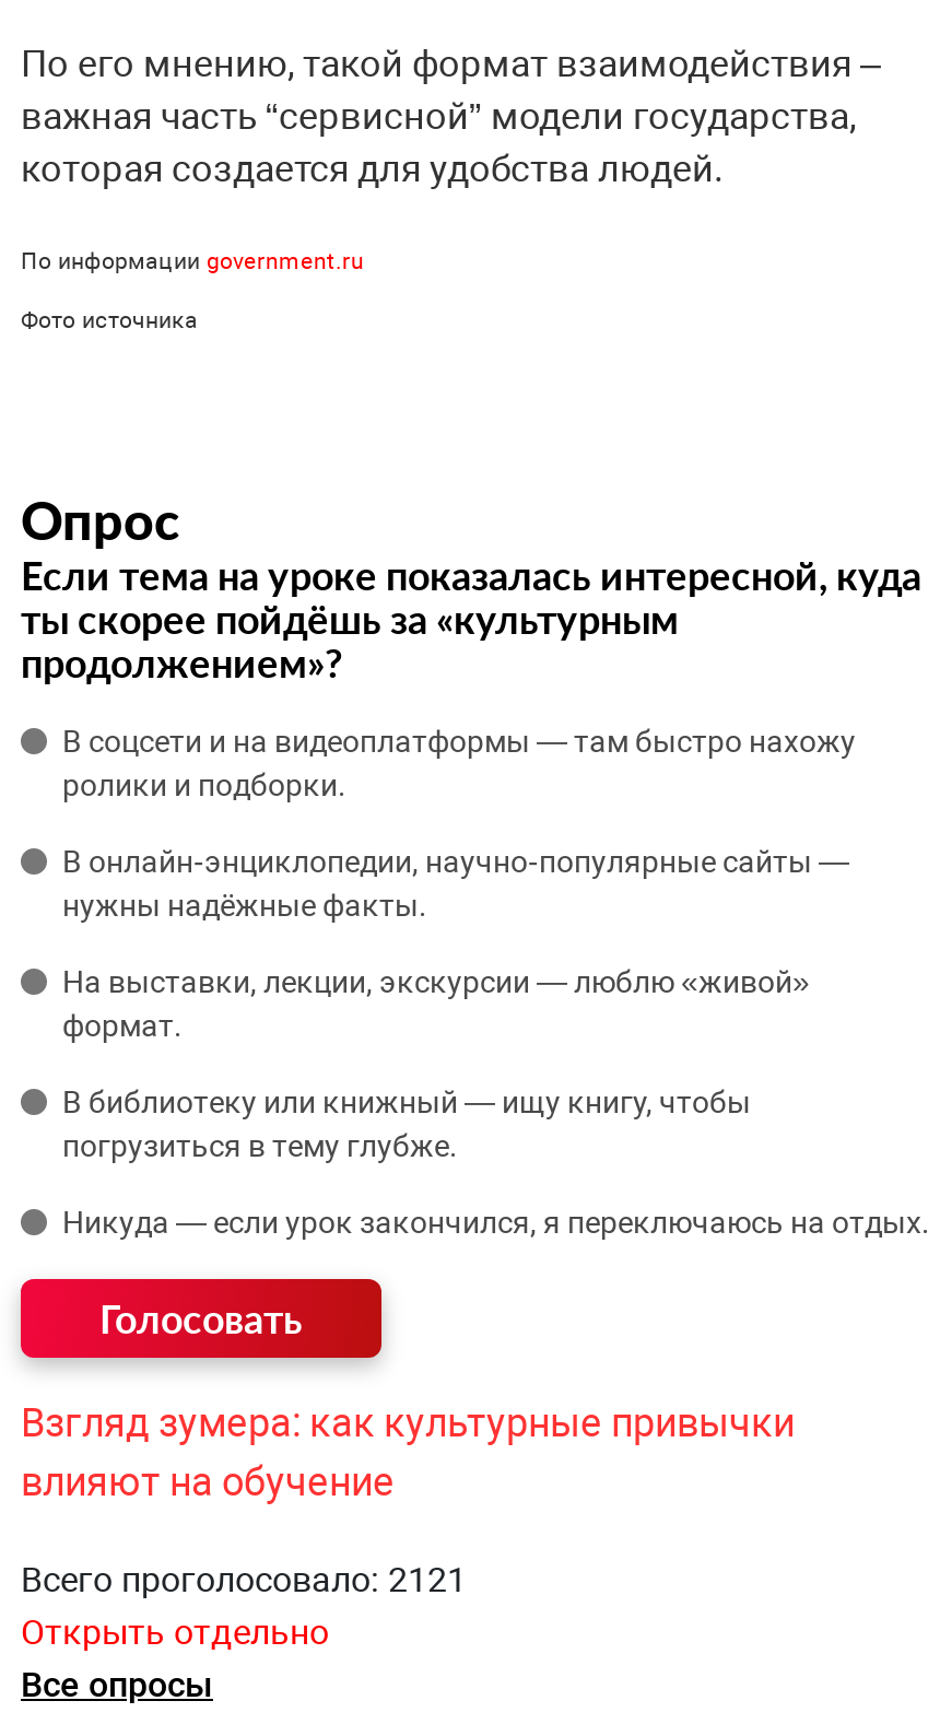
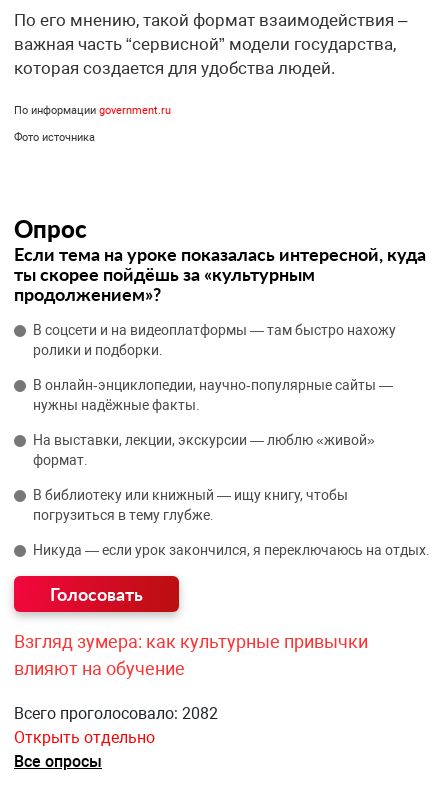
- Всего проголосовало: 2121
+ Всего проголосовало: 2082
